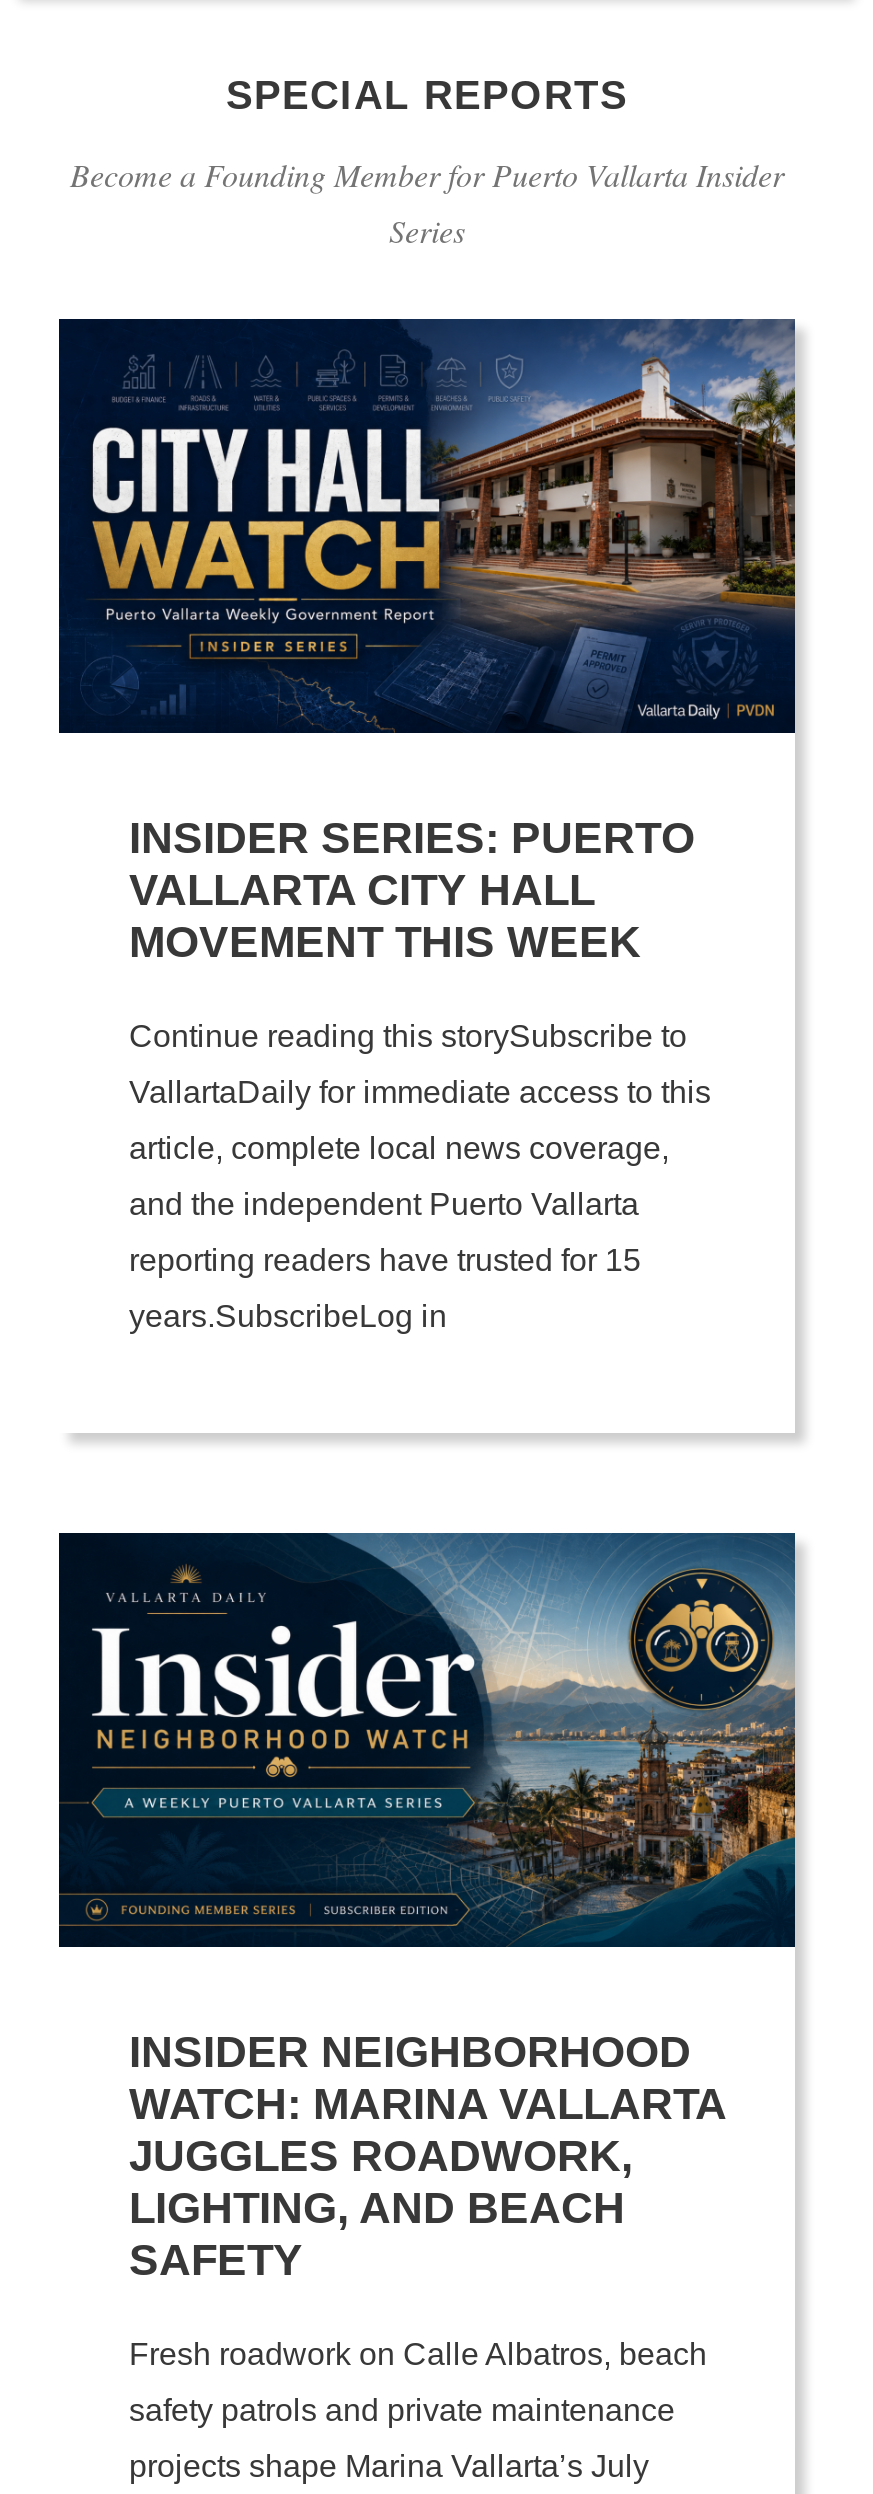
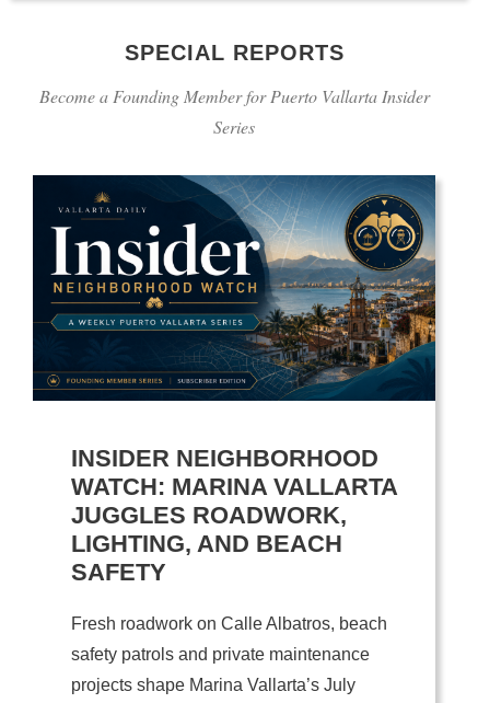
- [image]
- INSIDER SERIES: PUERTO
- VALLARTA CITY HALL
- MOVEMENT THIS WEEK
- Continue reading this storySubscribe to
- VallartaDaily for immediate access to this
- article, complete local news coverage,
- and the independent Puerto Vallarta
- reporting readers have trusted for 15
- years.SubscribeLog in
